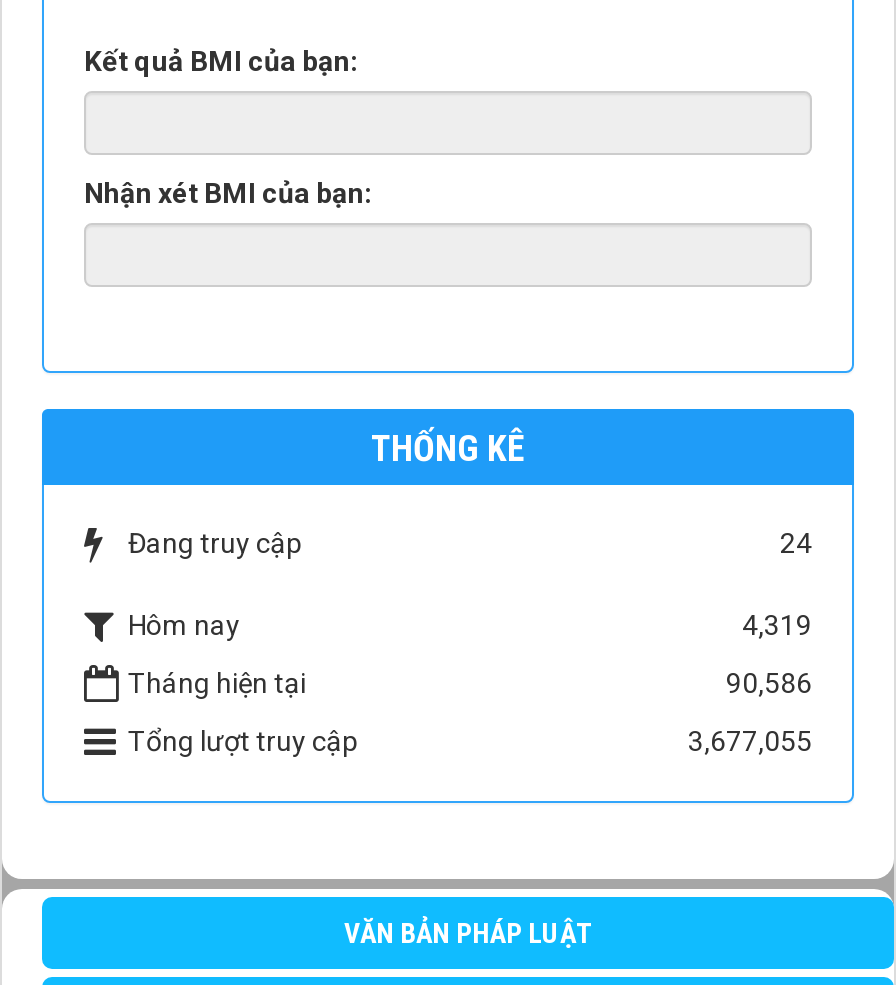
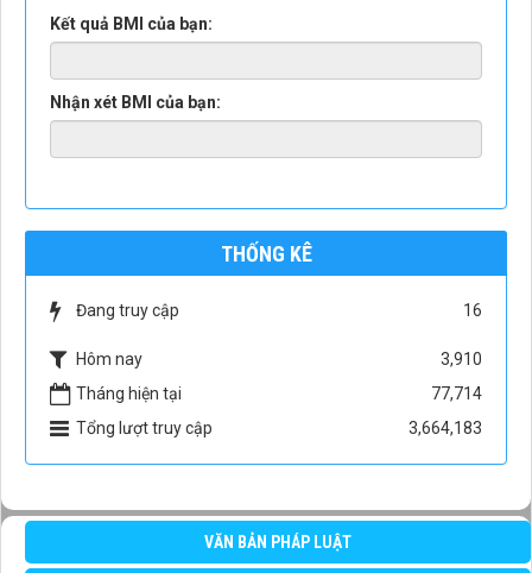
- 24
+ 16

- 4,319
+ 3,910

- 90,586
+ 77,714

- 3,677,055
+ 3,664,183
